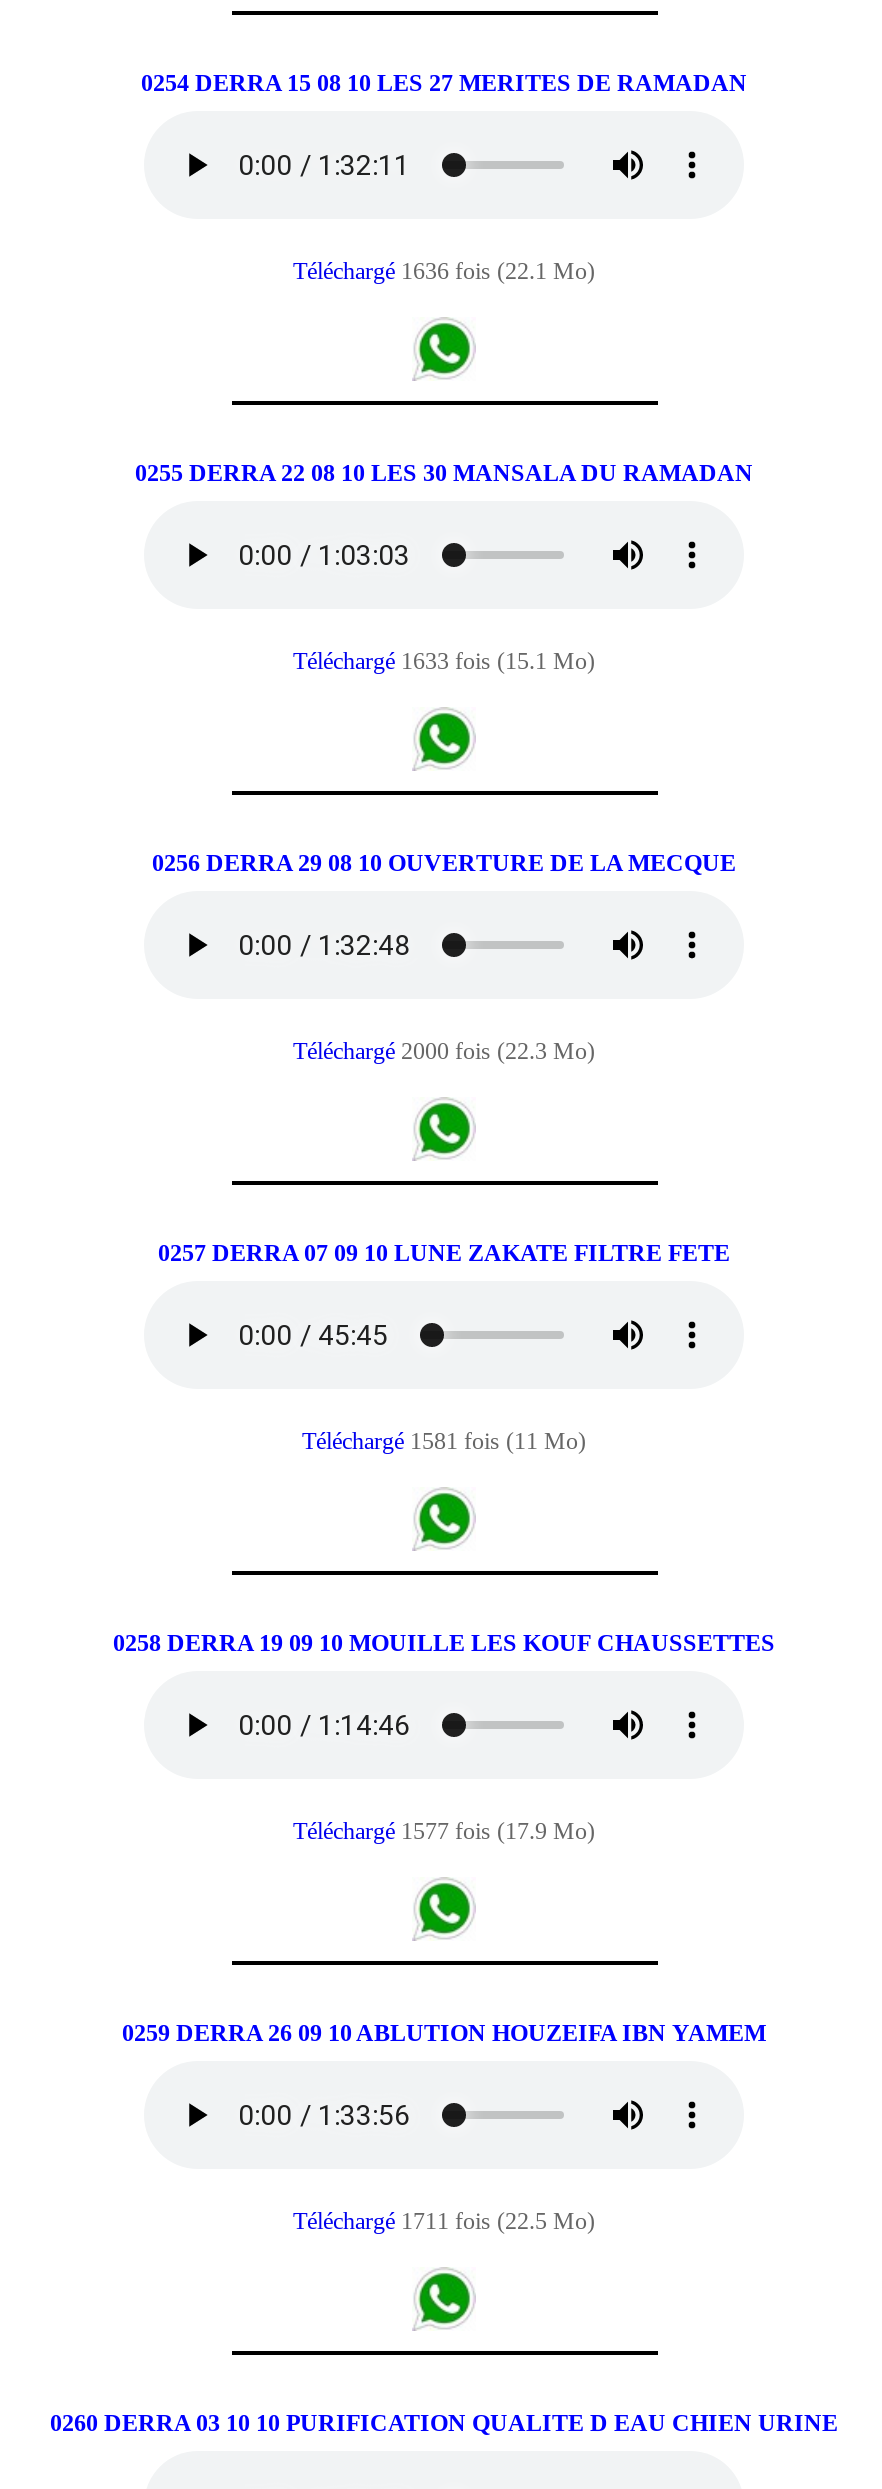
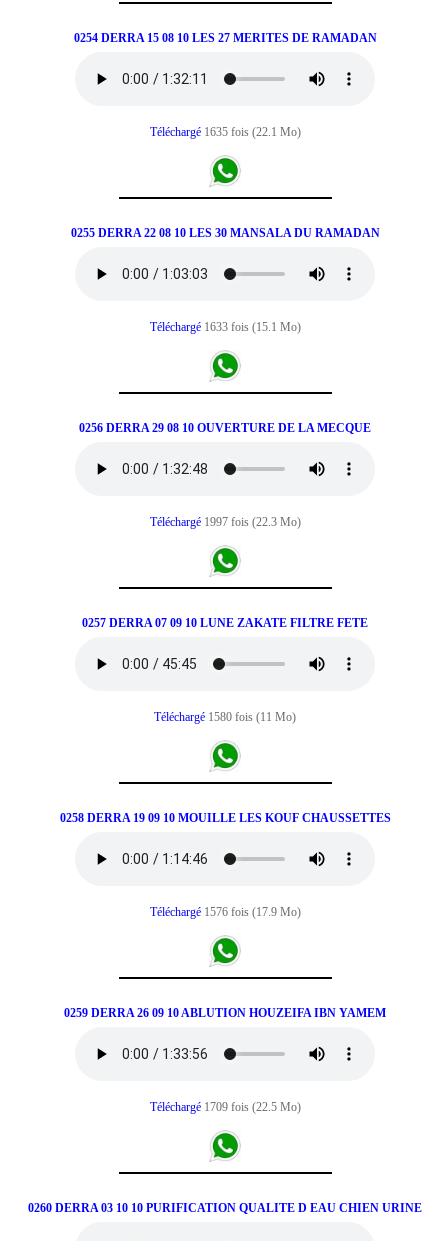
- Téléchargé 1636 fois (22.1 Mo)
+ Téléchargé 1635 fois (22.1 Mo)

- Téléchargé 2000 fois (22.3 Mo)
+ Téléchargé 1997 fois (22.3 Mo)

- Téléchargé 1581 fois (11 Mo)
+ Téléchargé 1580 fois (11 Mo)

- Téléchargé 1577 fois (17.9 Mo)
+ Téléchargé 1576 fois (17.9 Mo)

- Téléchargé 1711 fois (22.5 Mo)
+ Téléchargé 1709 fois (22.5 Mo)
